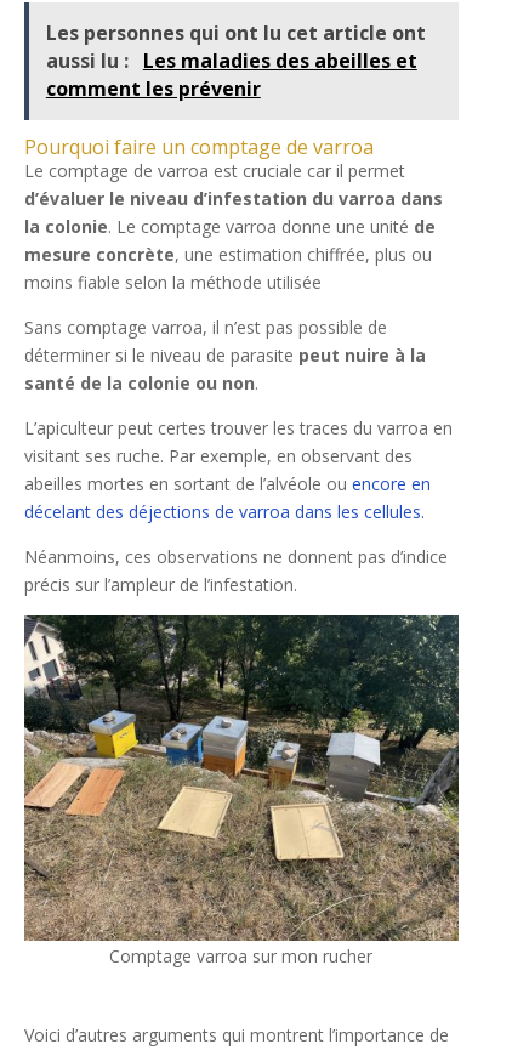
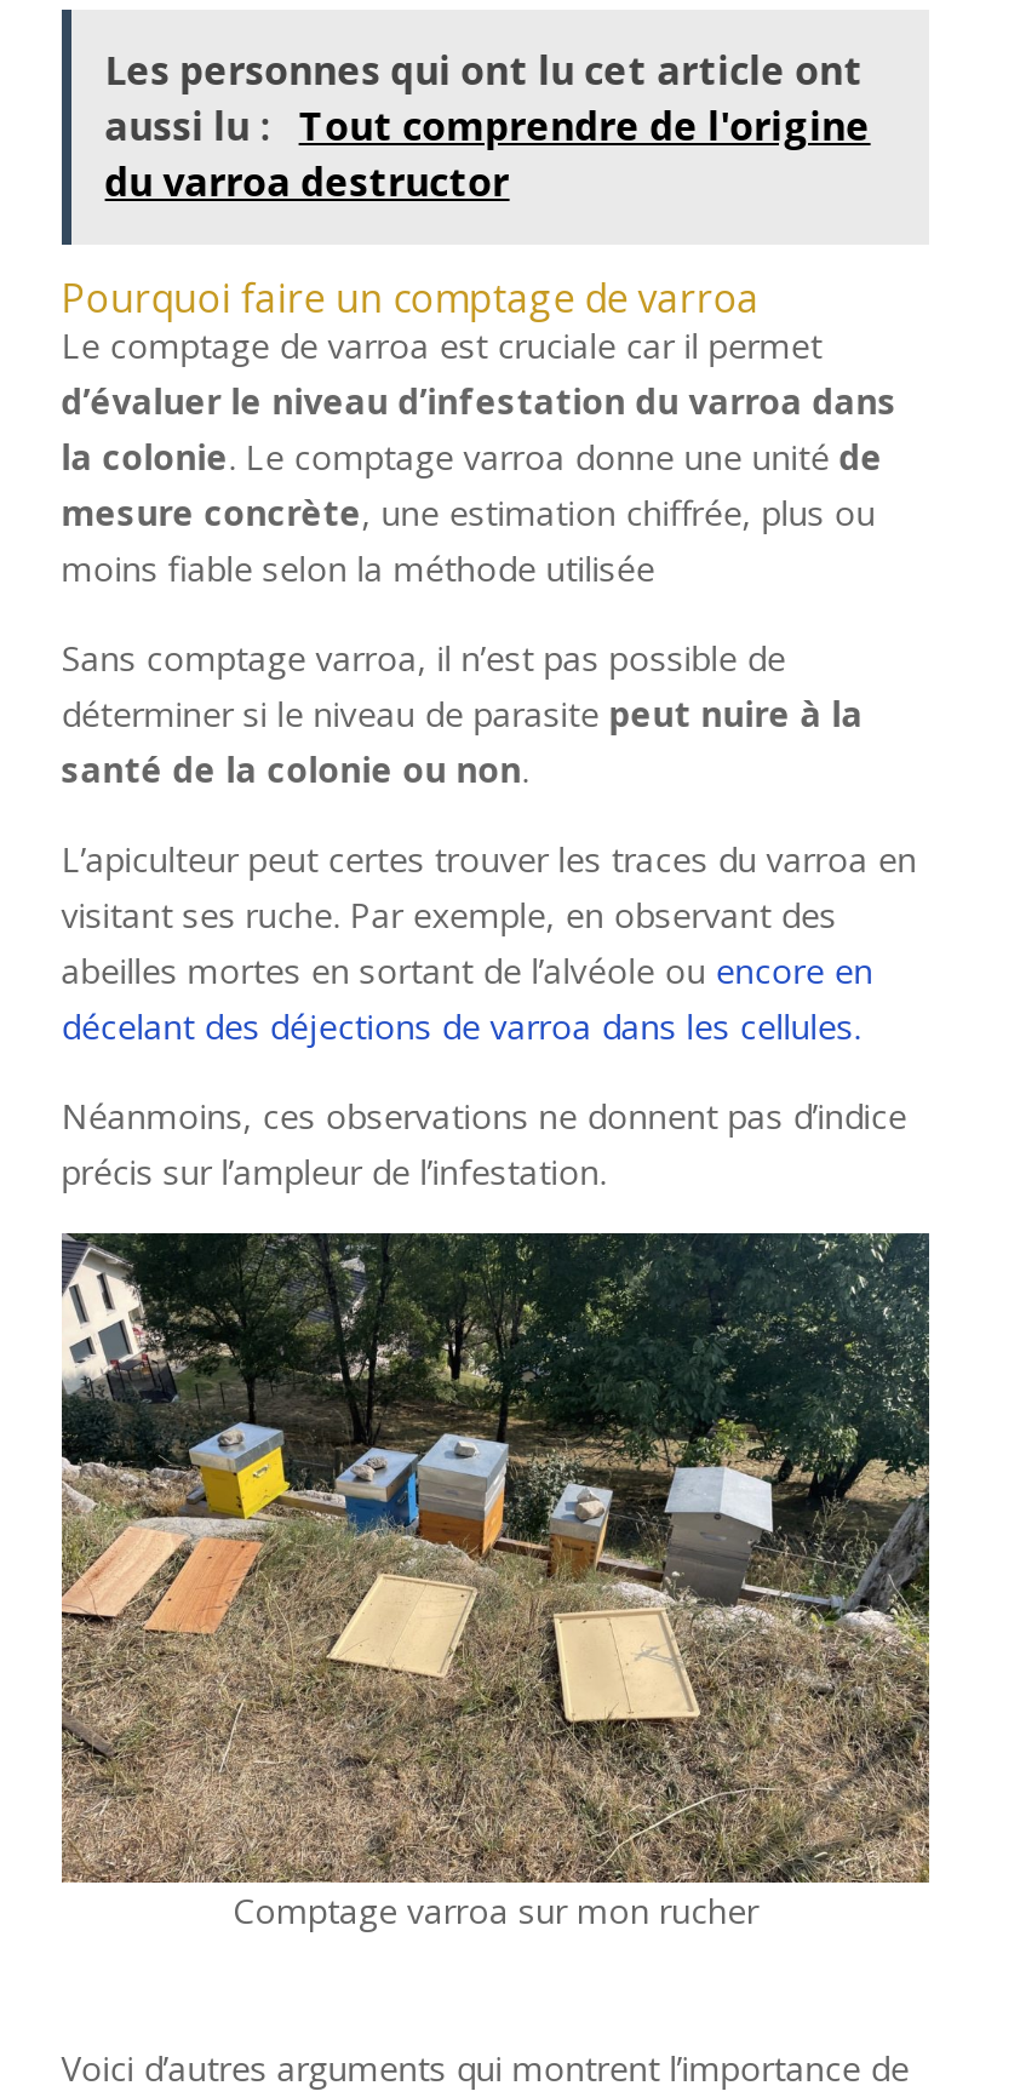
- aussi lu : Les maladies des abeilles et
- comment les prévenir
+ aussi lu : Tout comprendre de l'origine
+ du varroa destructor
